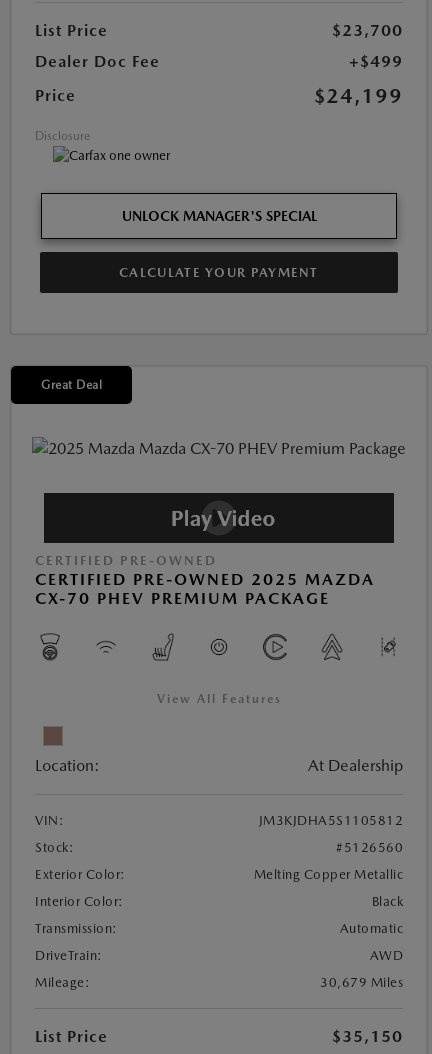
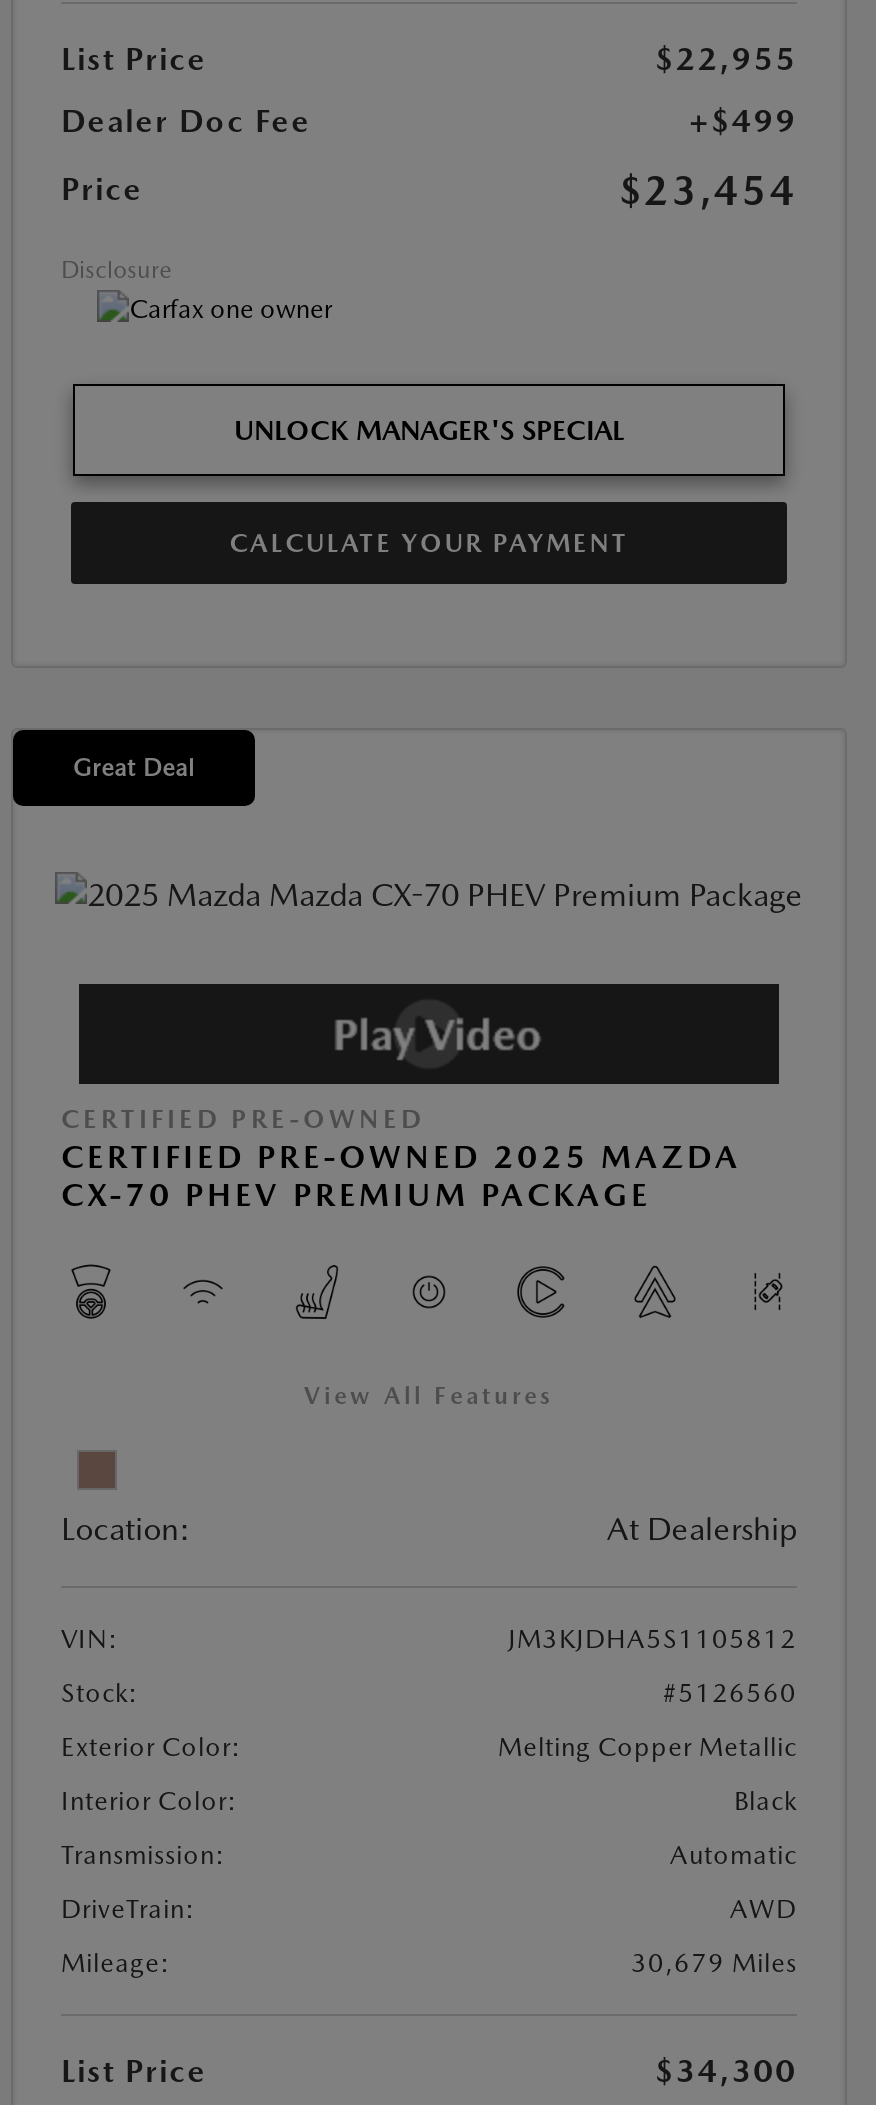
- $23,700
+ $22,955

- $24,199
+ $23,454

- $35,150
+ $34,300
